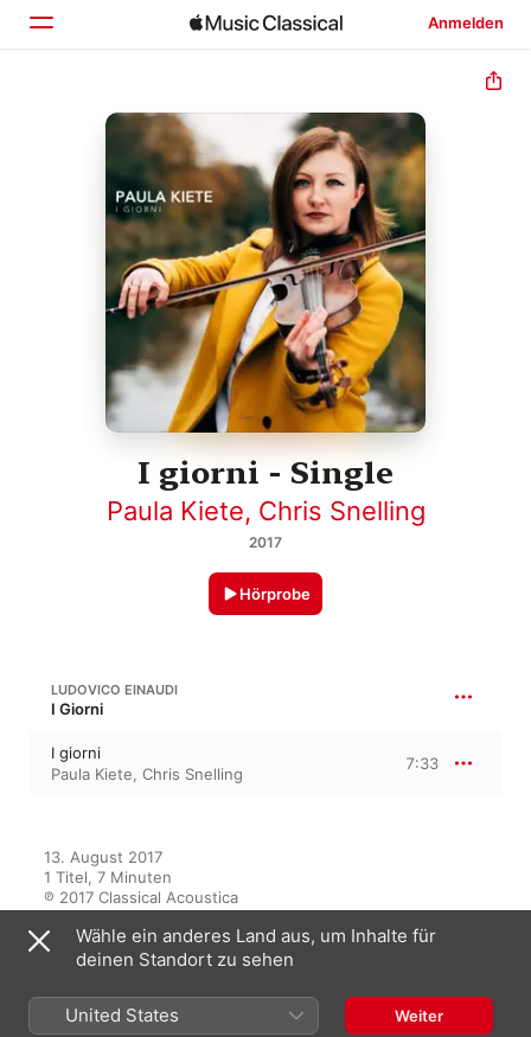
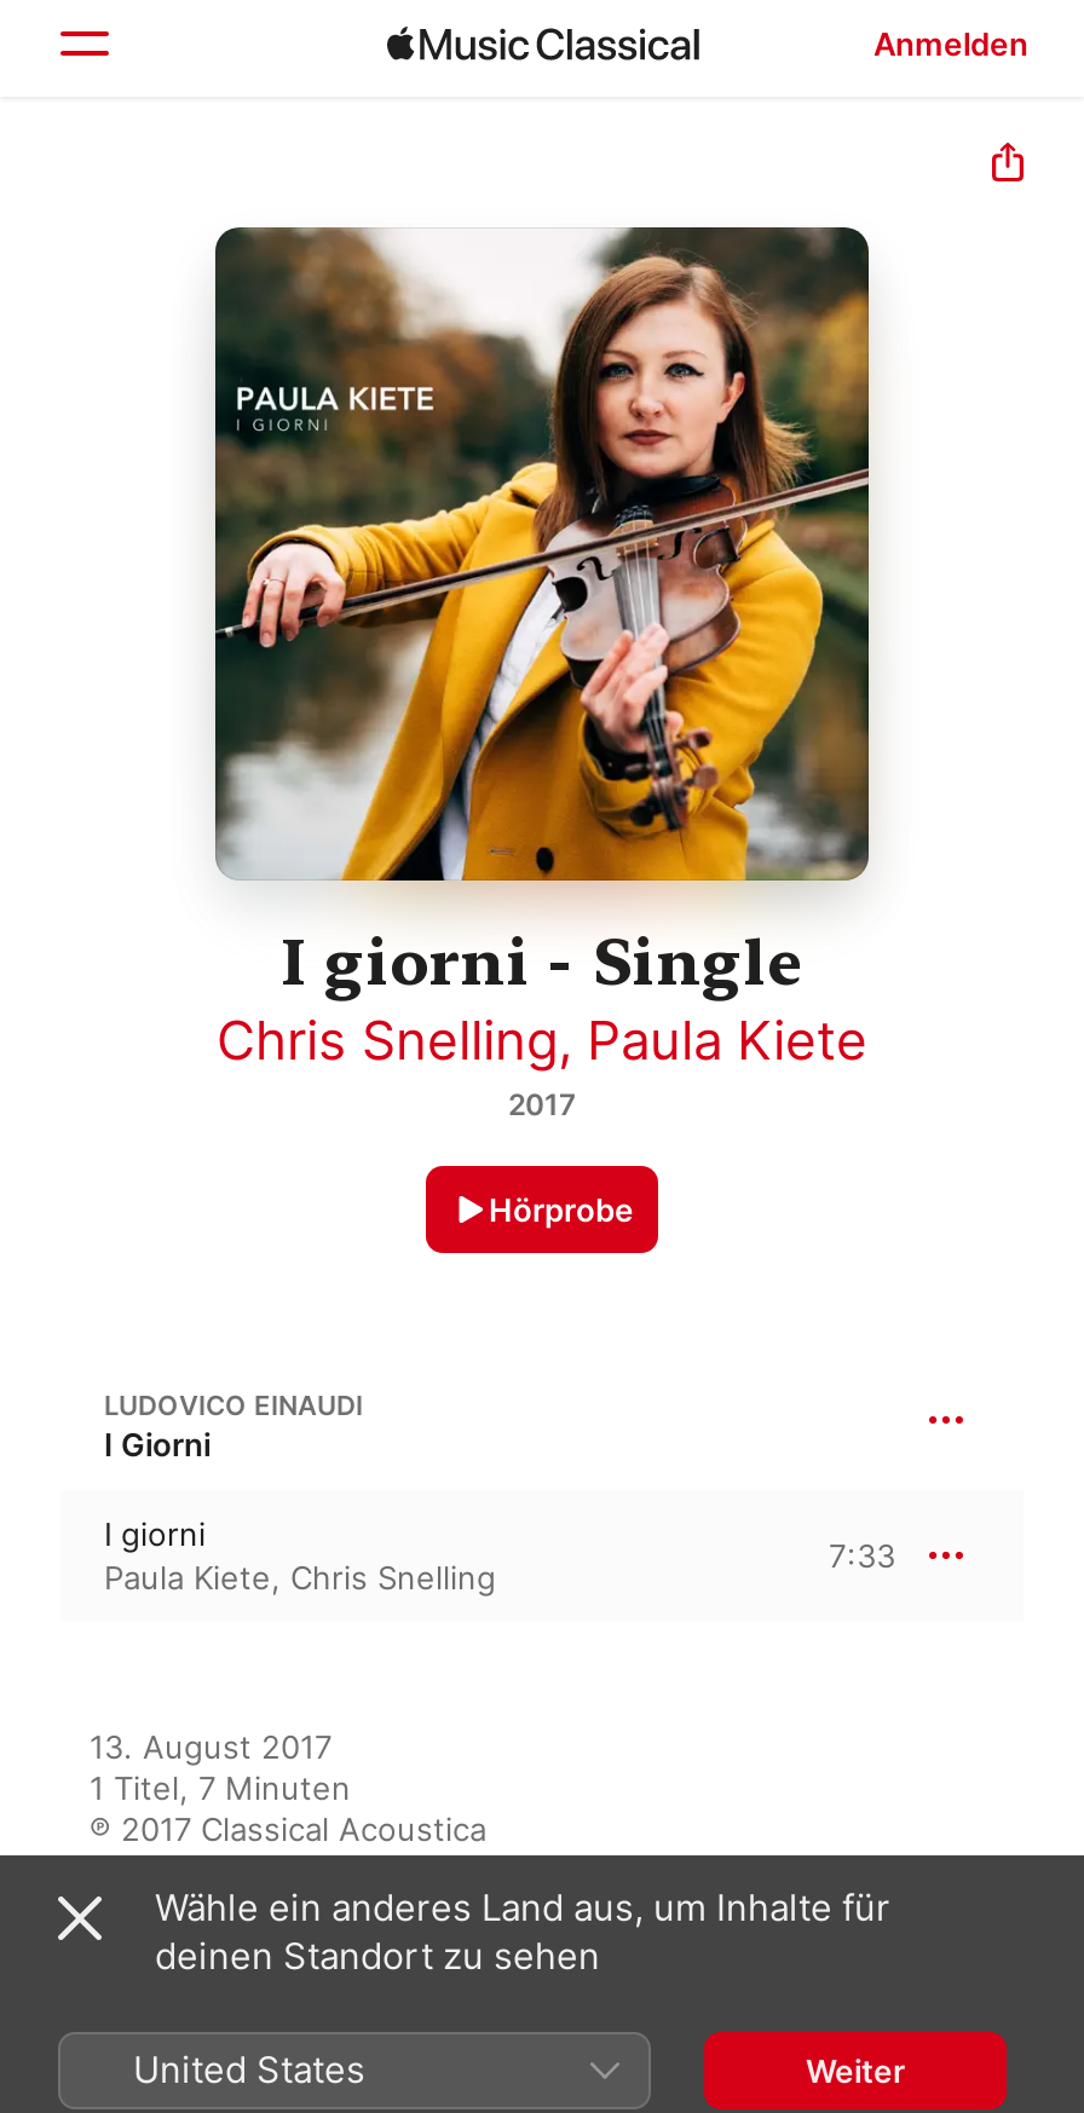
- Paula Kiete, Chris Snelling
+ Chris Snelling, Paula Kiete
